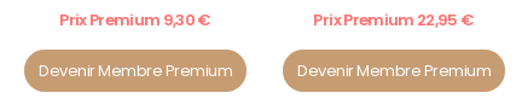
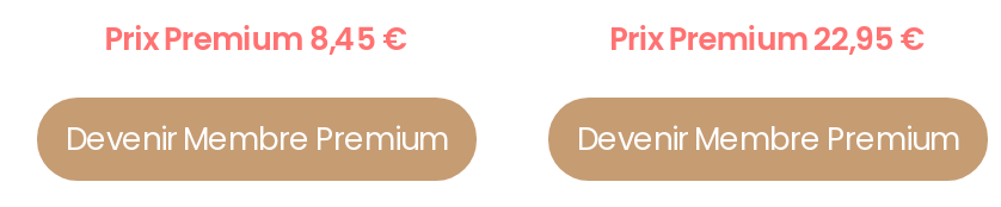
- Prix Premium 9,30 €
+ Prix Premium 8,45 €
